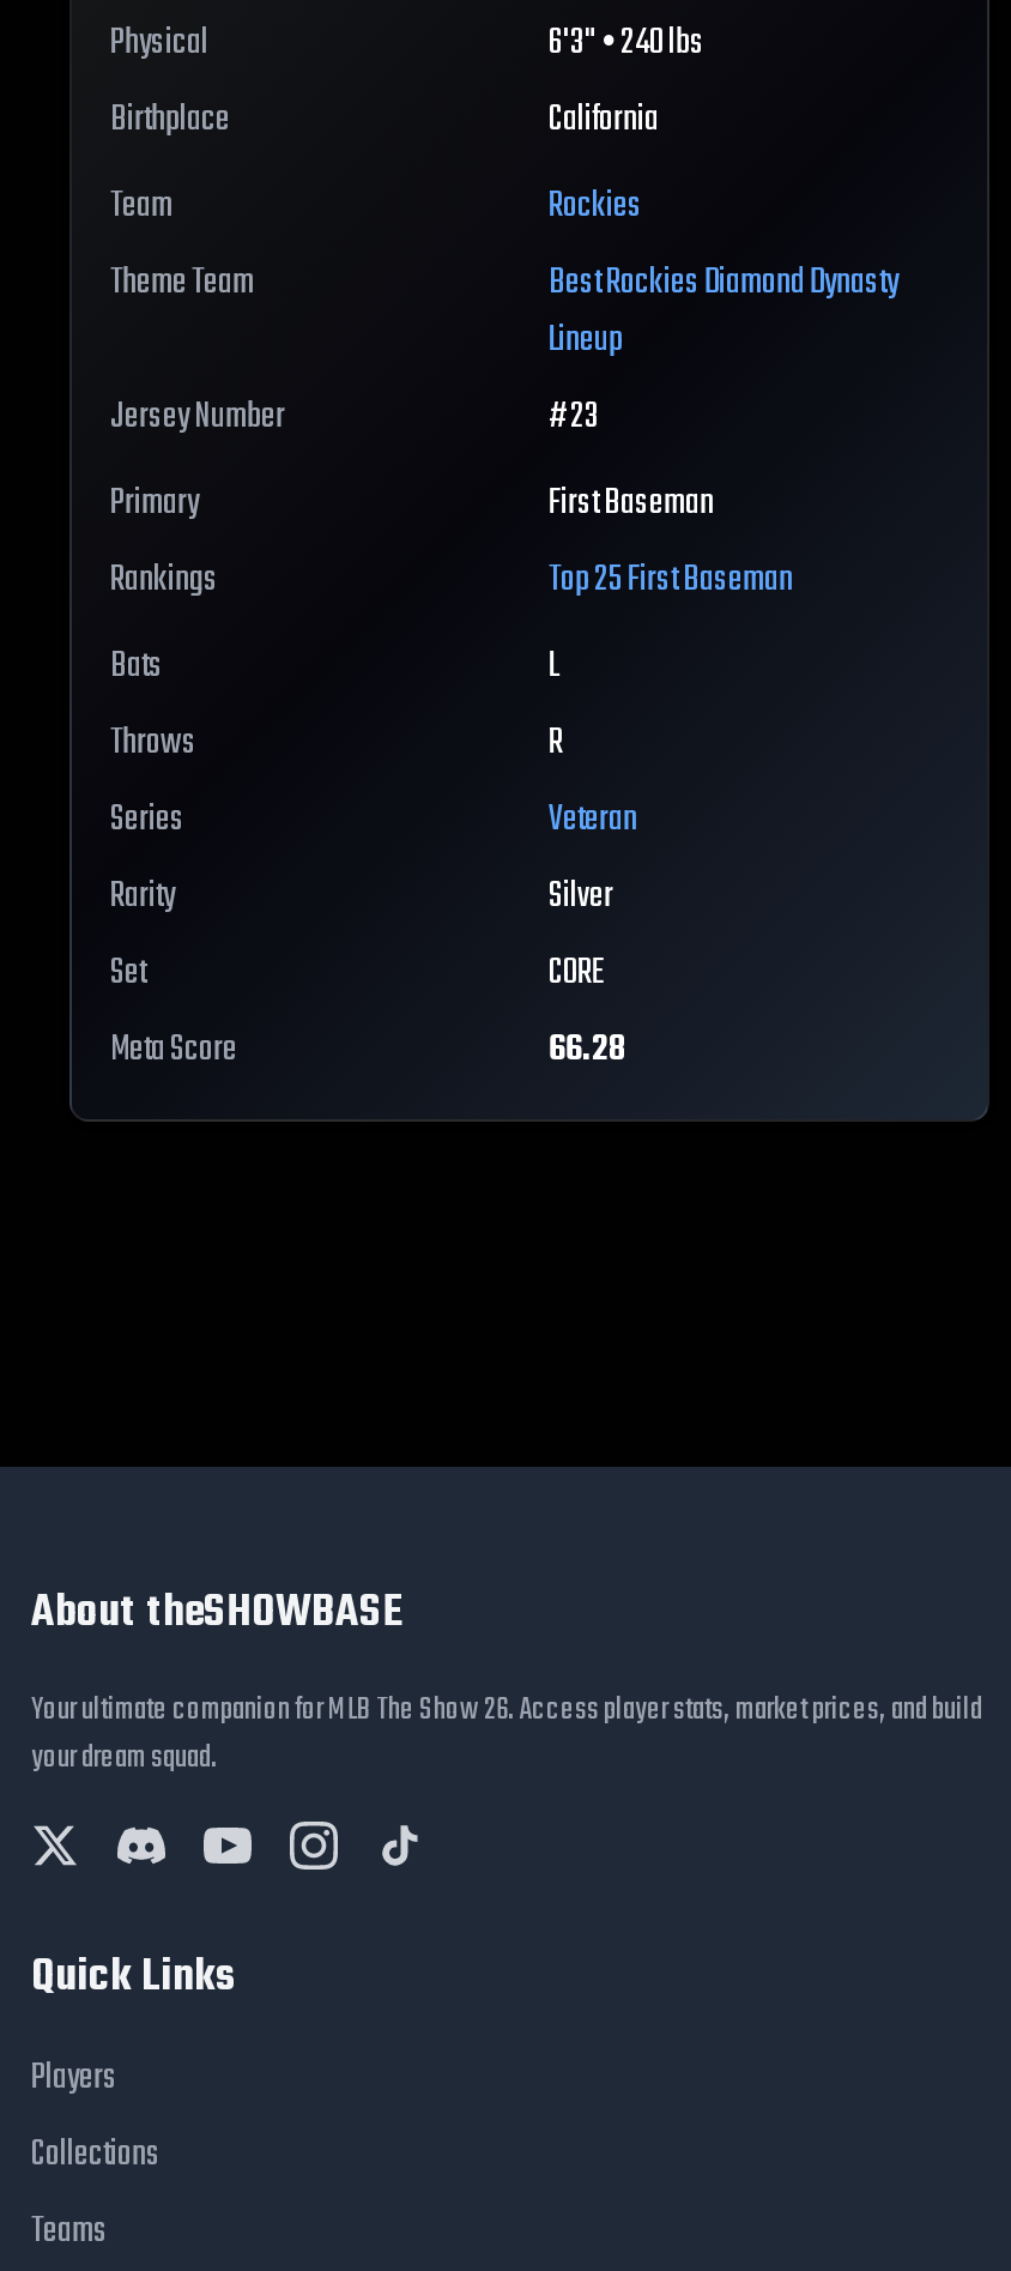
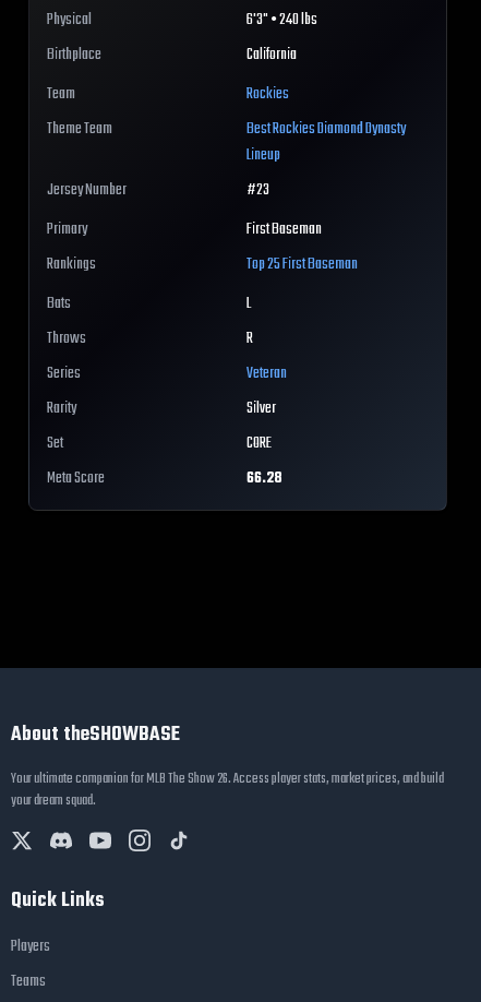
- Collections
